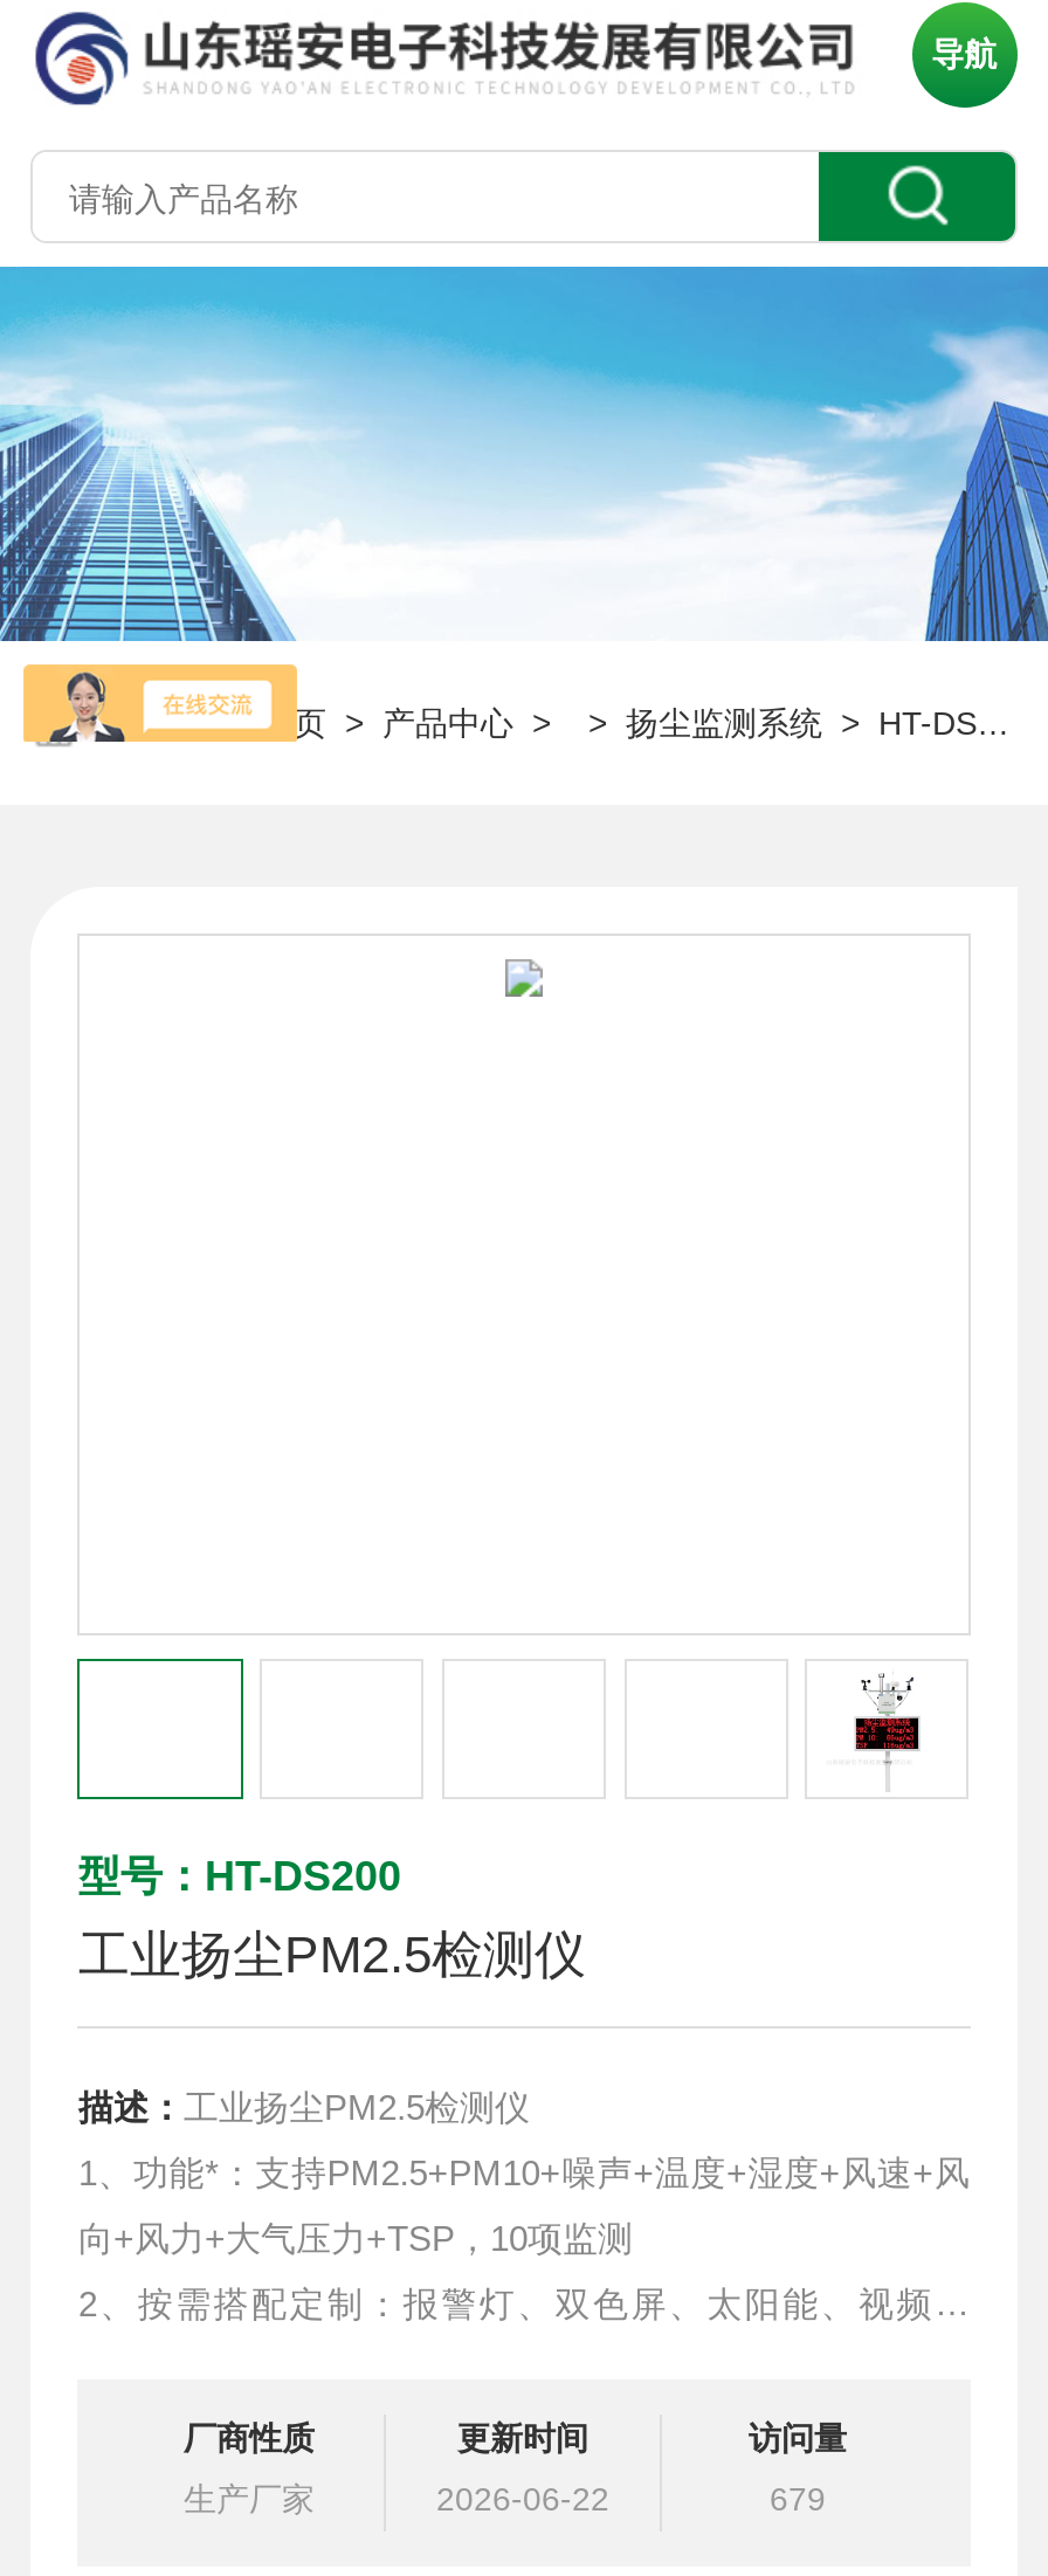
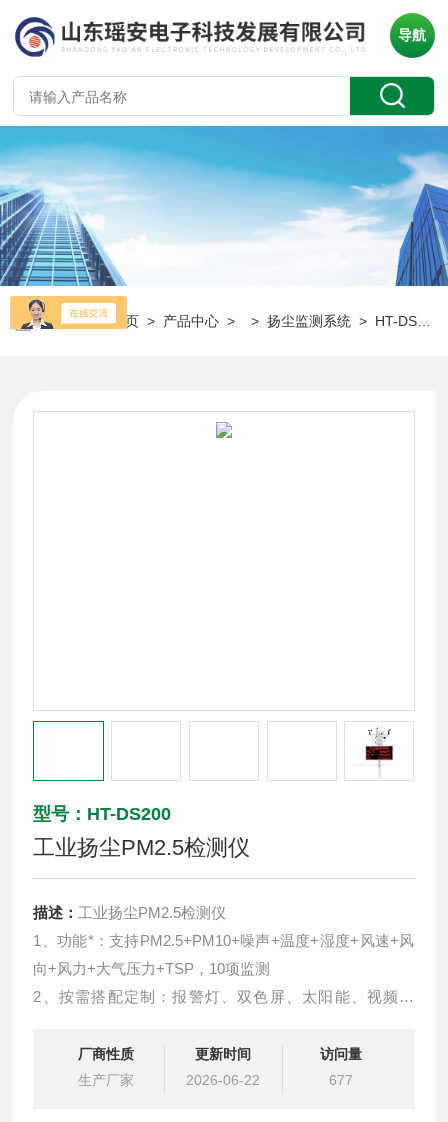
- 679
+ 677
